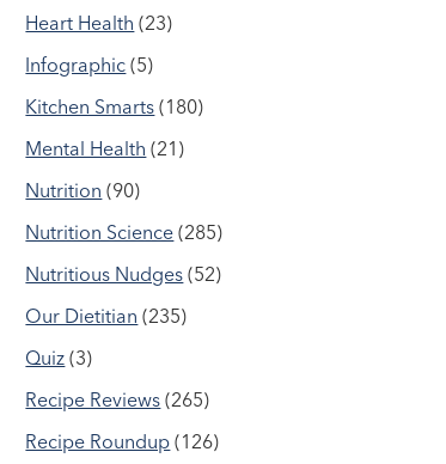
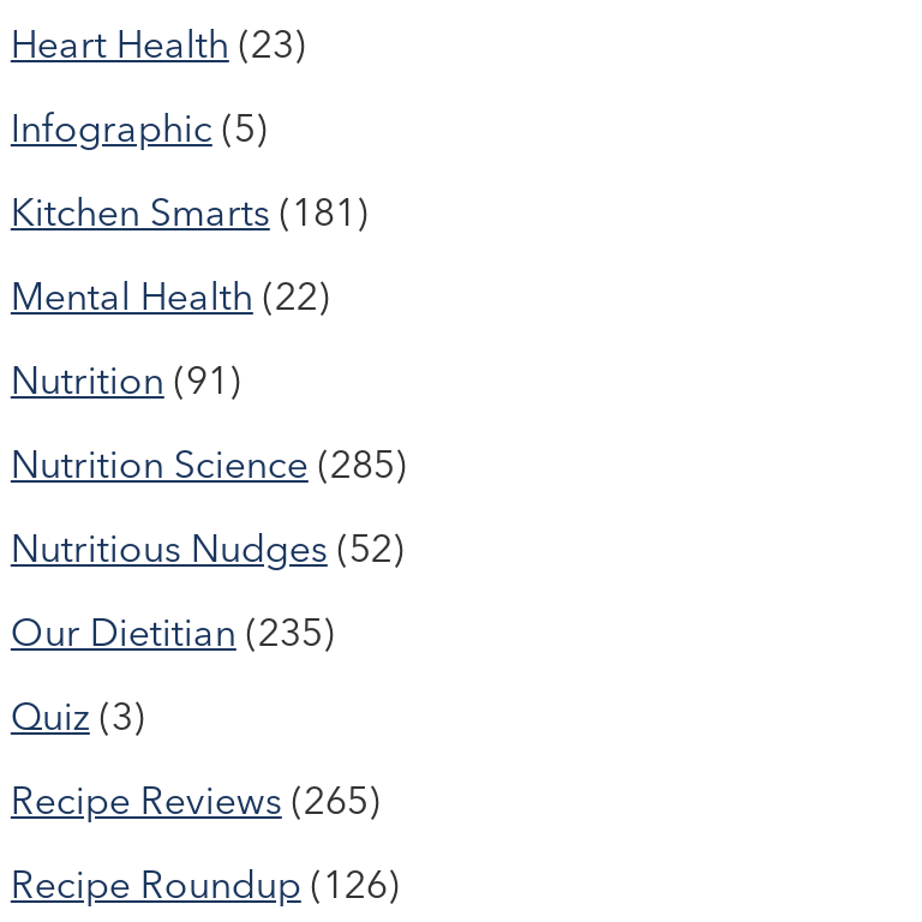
- Kitchen Smarts (180)
+ Kitchen Smarts (181)

- Mental Health (21)
+ Mental Health (22)

- Nutrition (90)
+ Nutrition (91)
